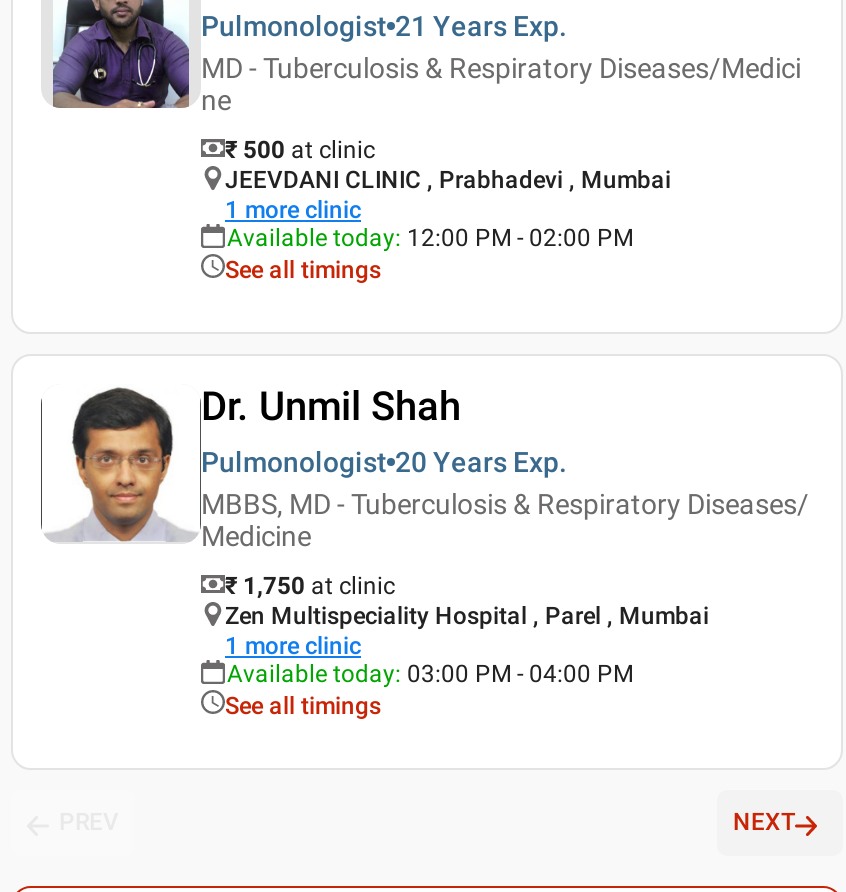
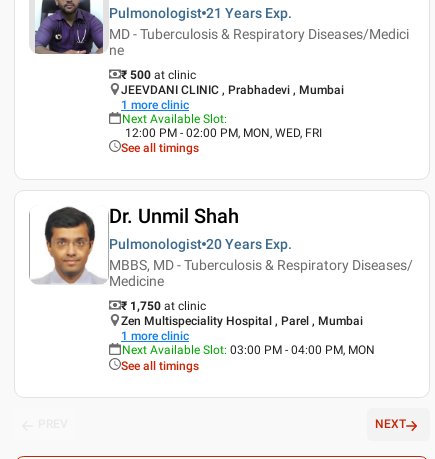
- Available today: 12:00 PM - 02:00 PM
+ Next Available Slot:
+ 12:00 PM - 02:00 PM, MON, WED, FRI

- Available today: 03:00 PM - 04:00 PM
+ Next Available Slot: 03:00 PM - 04:00 PM, MON
